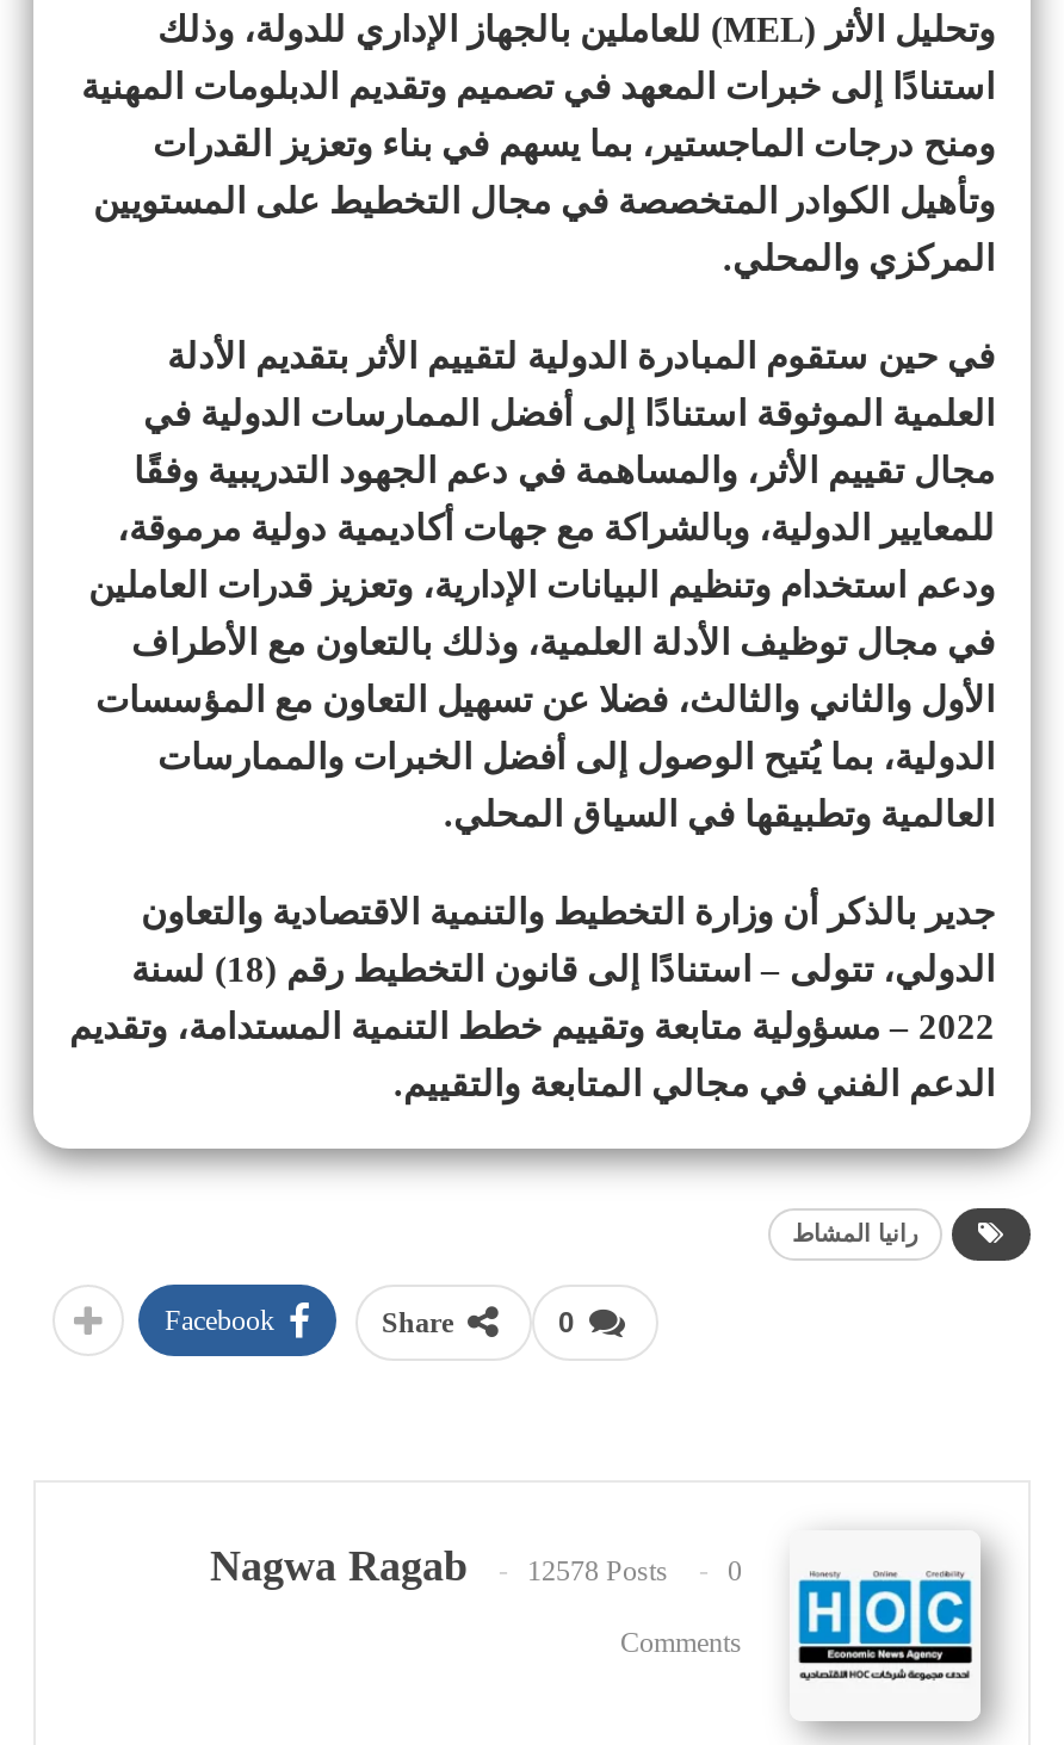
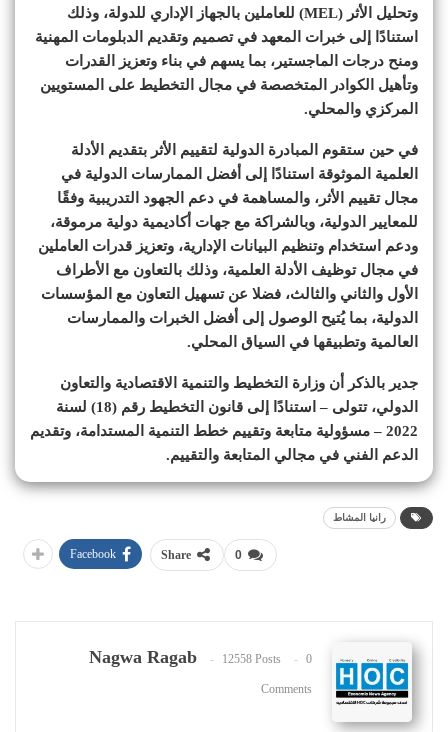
- Nagwa Ragab 12578 Posts 0
+ Nagwa Ragab 12558 Posts 0
